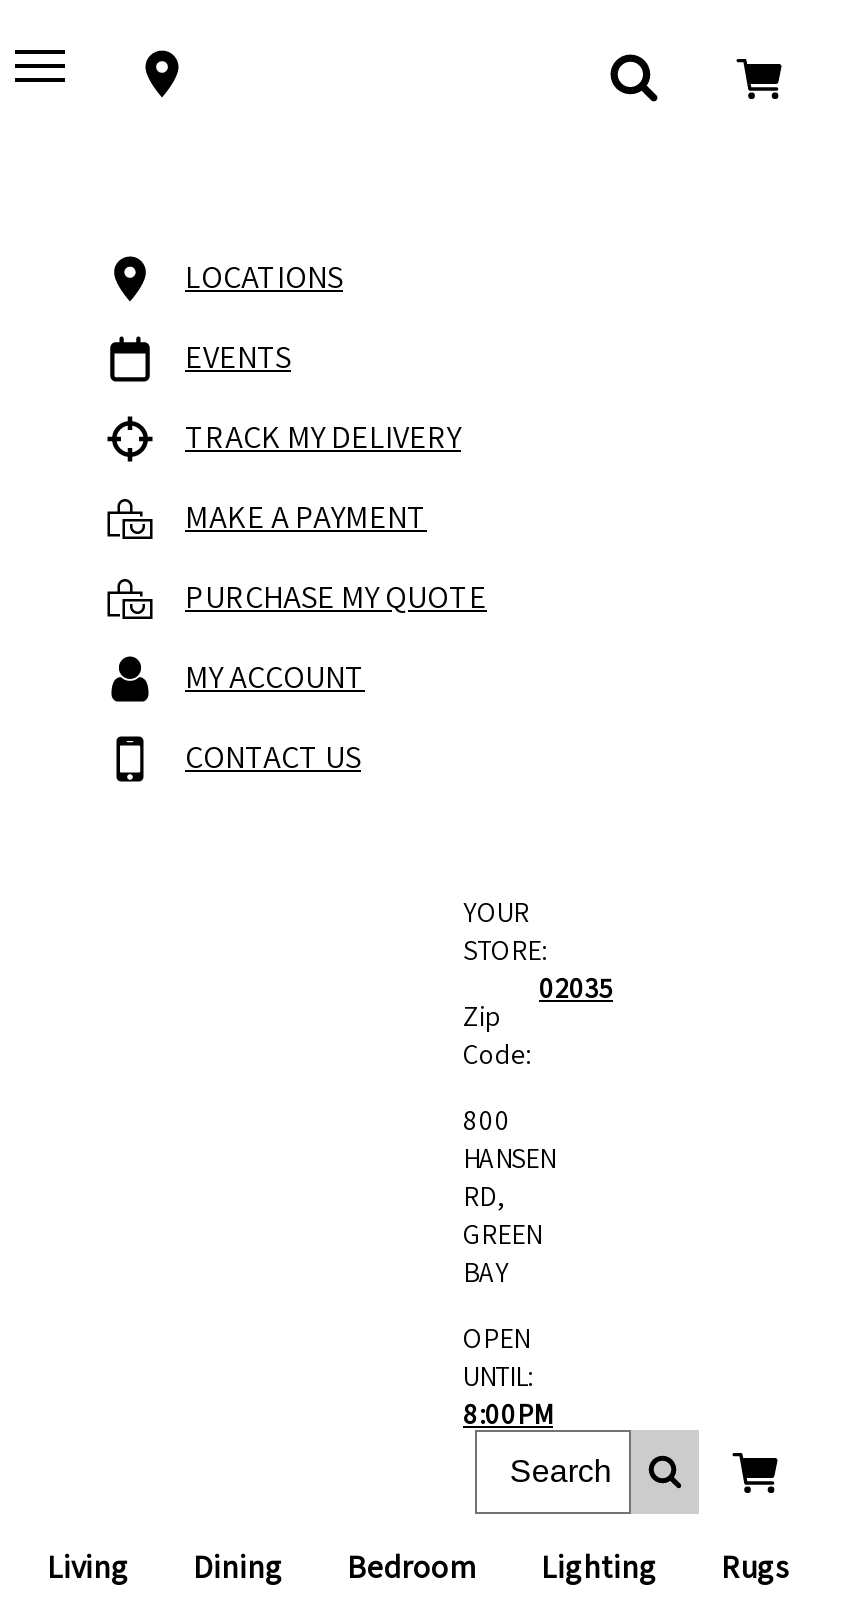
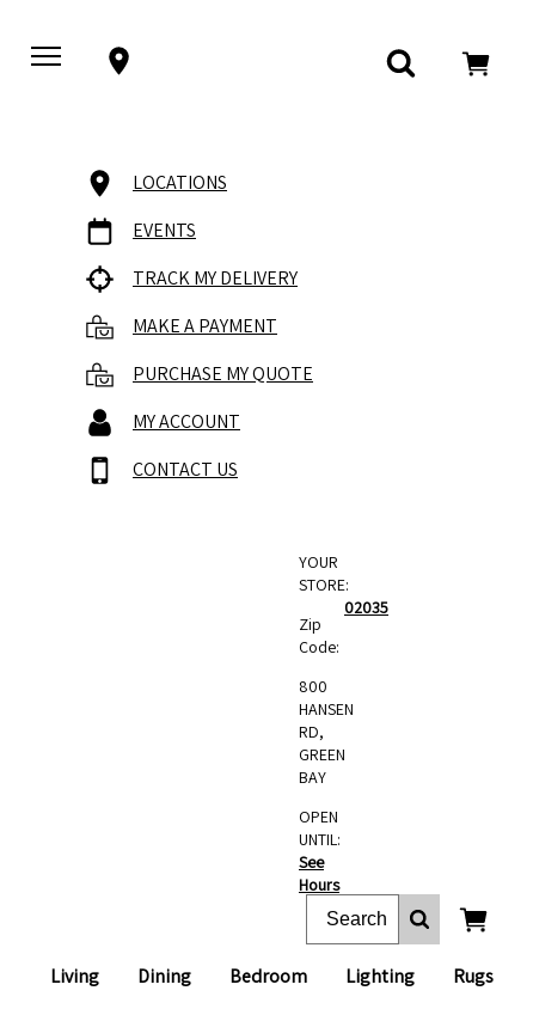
- 8:00PM
+ See
+ Hours
